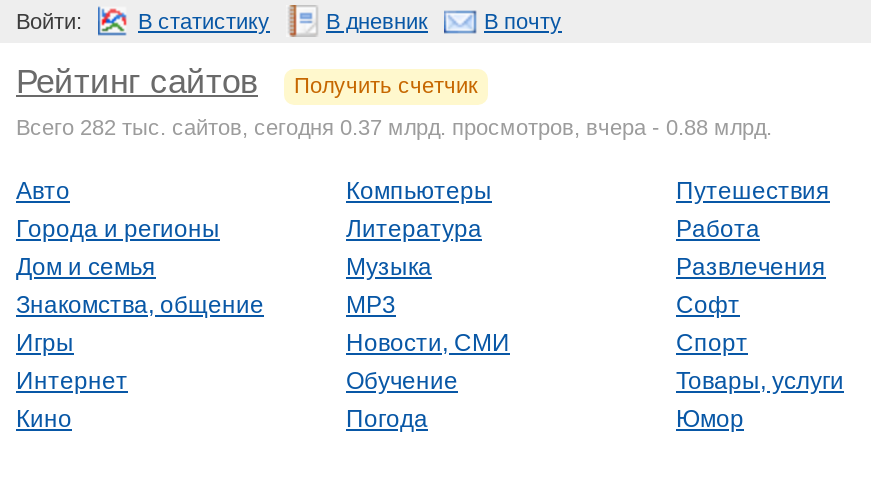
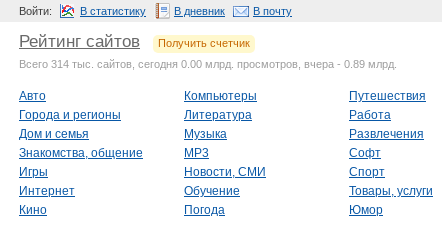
- Всего 282 тыс. сайтов, сегодня 0.37 млрд. просмотров, вчера - 0.88 млрд.
+ Всего 314 тыс. сайтов, сегодня 0.00 млрд. просмотров, вчера - 0.89 млрд.
